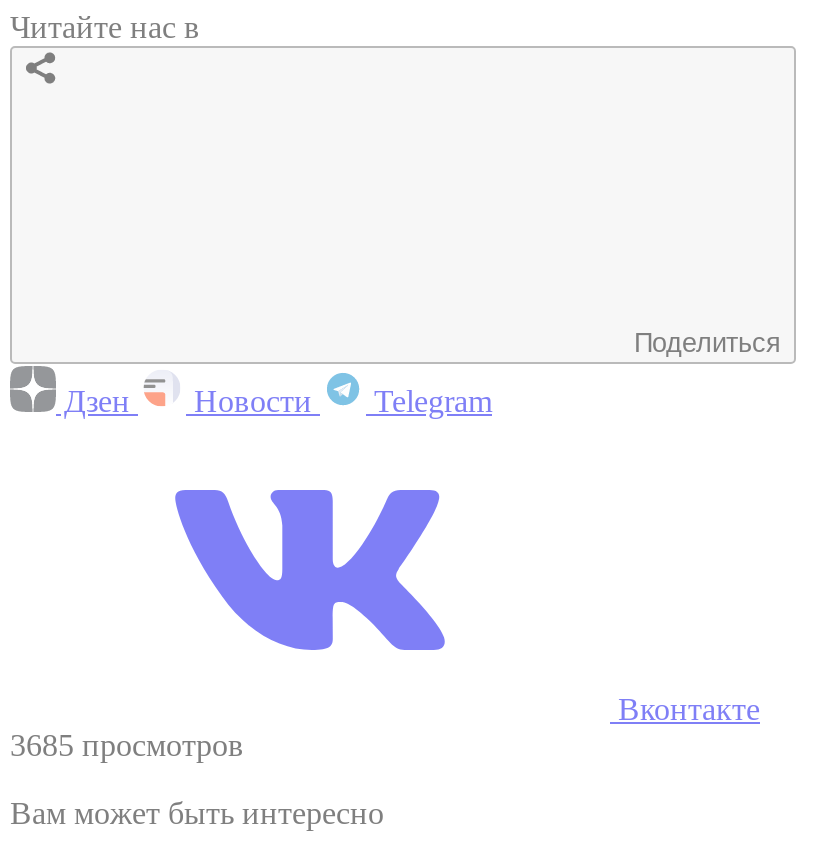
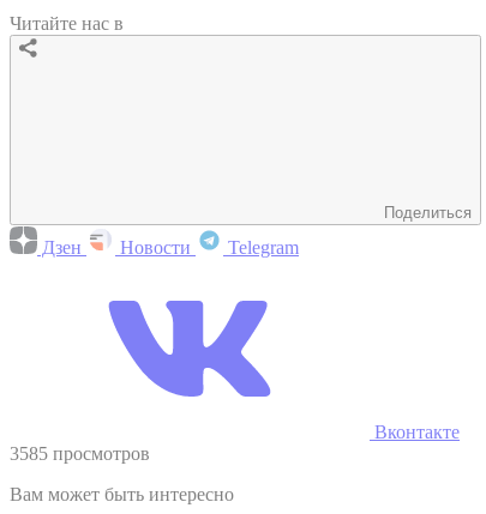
- 3685 просмотров
+ 3585 просмотров
